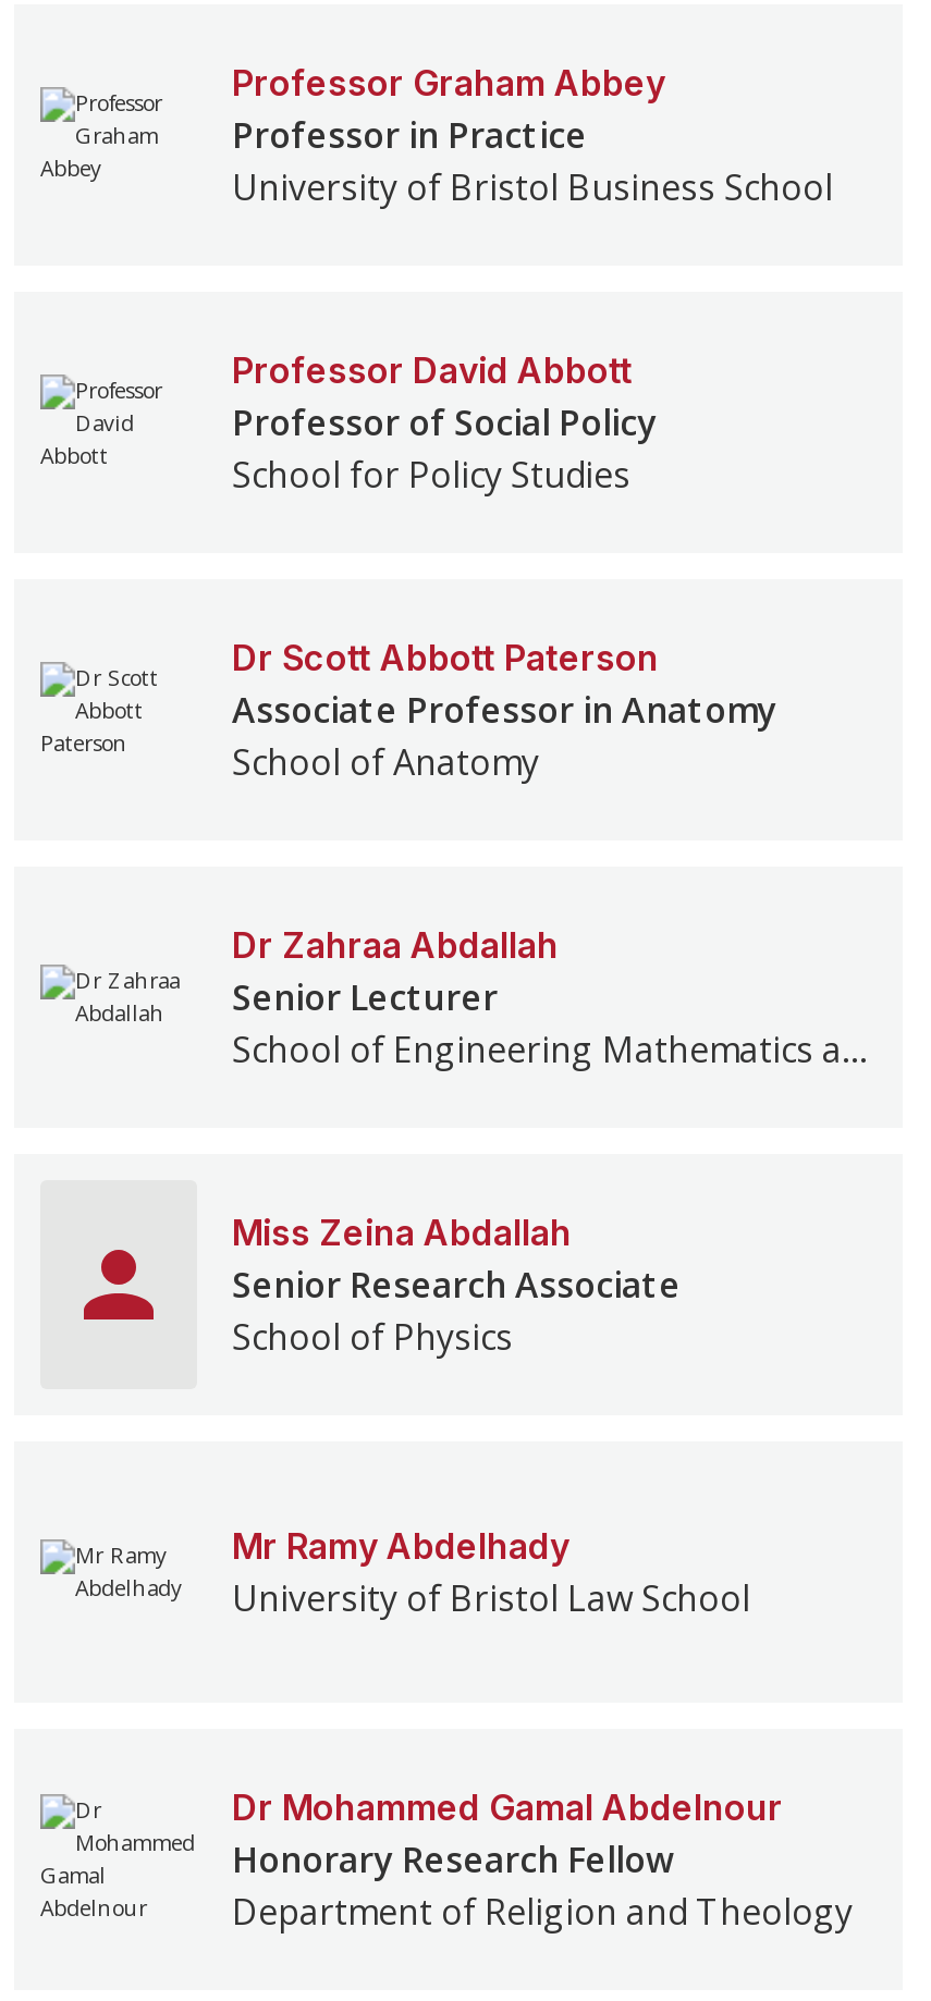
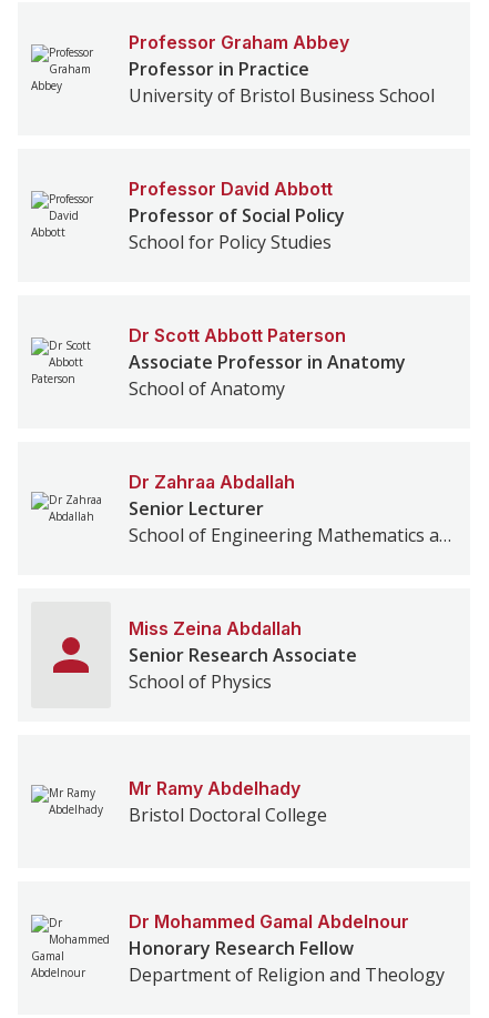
- University of Bristol Law School
+ Bristol Doctoral College
